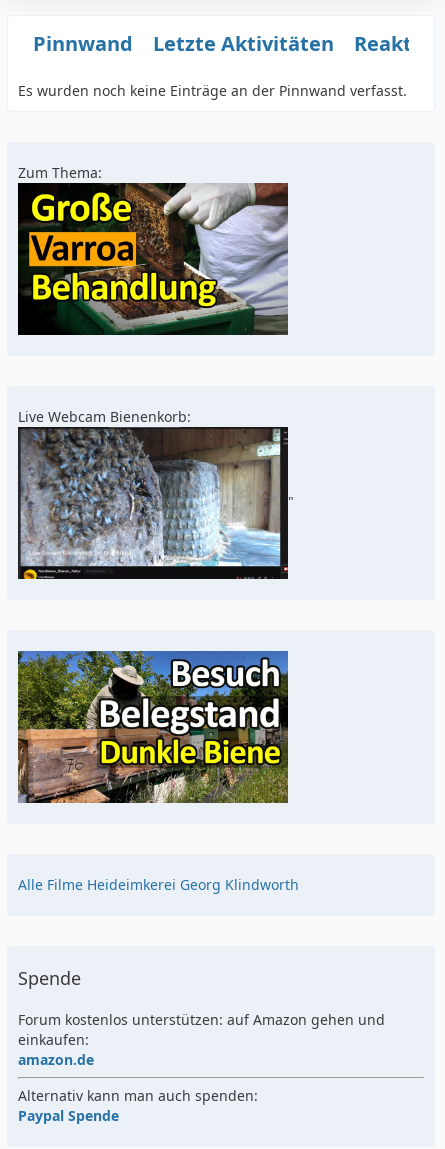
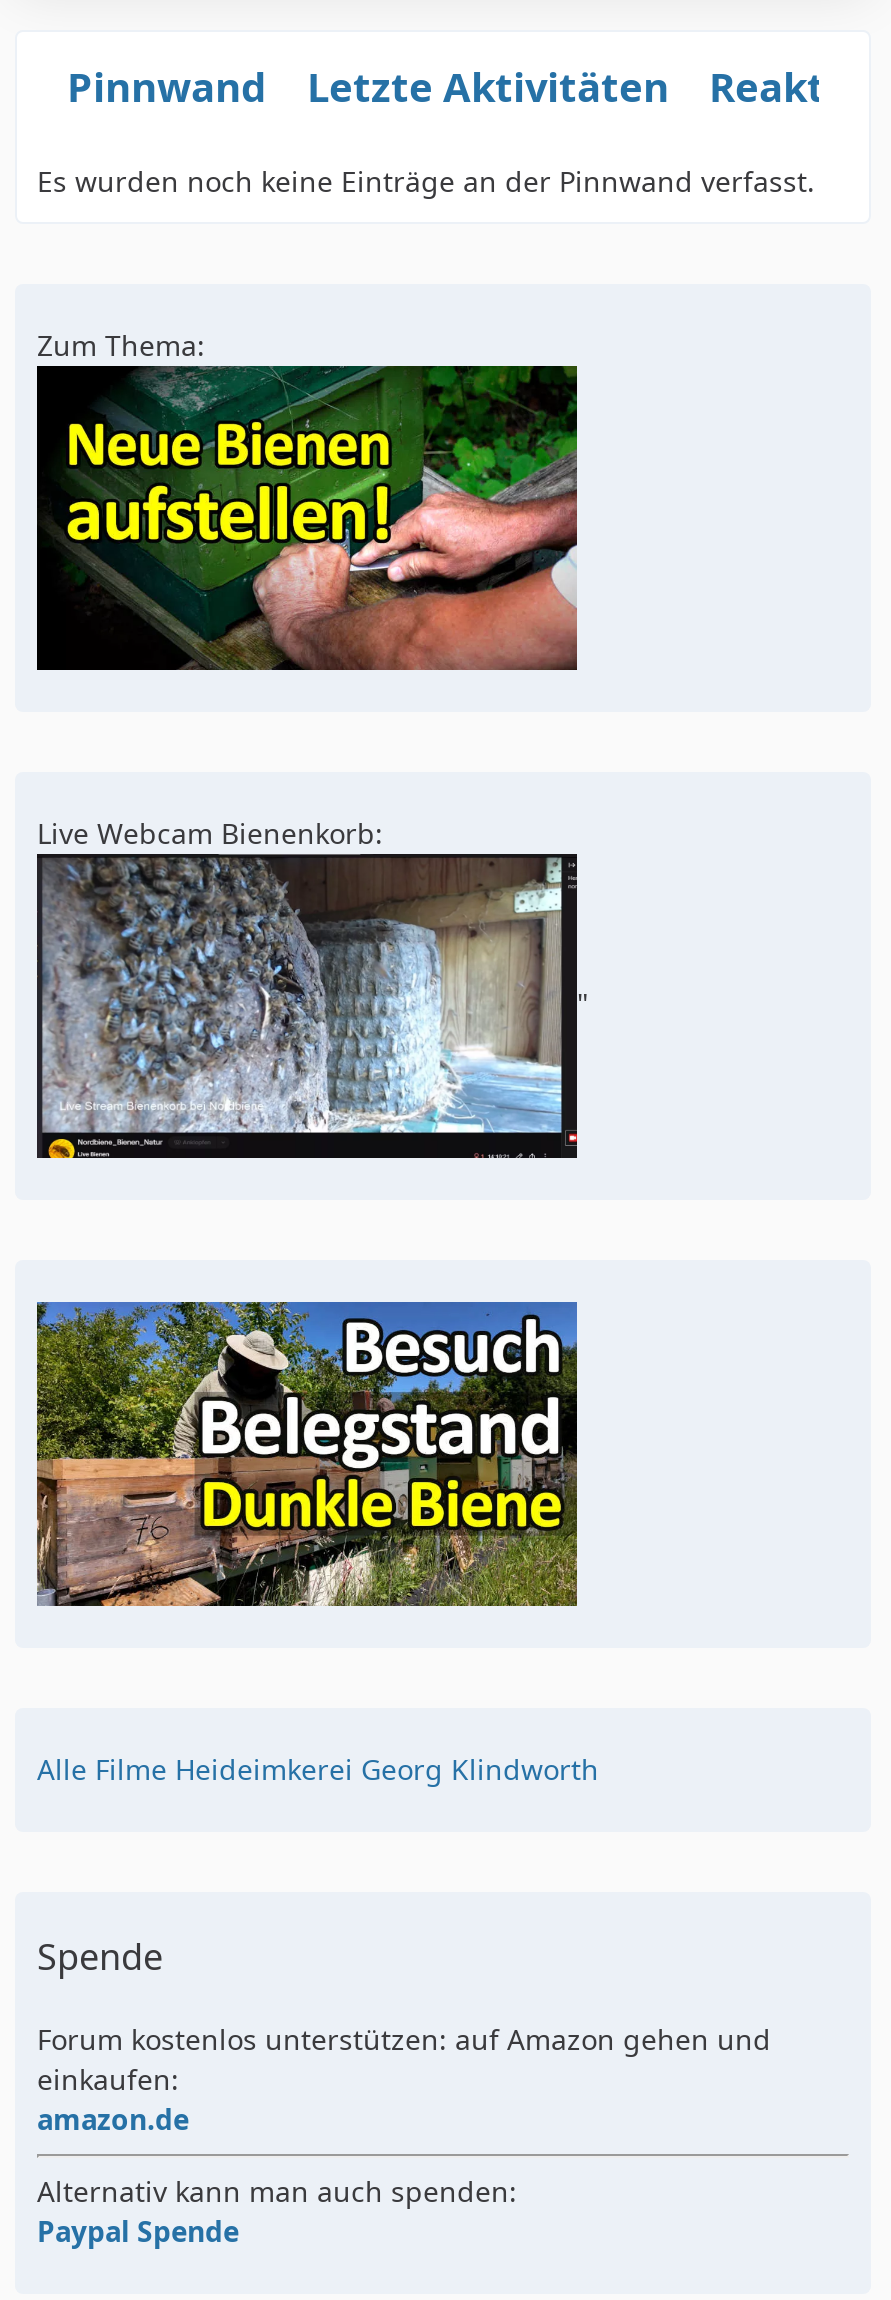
- [image]
+ [image]
